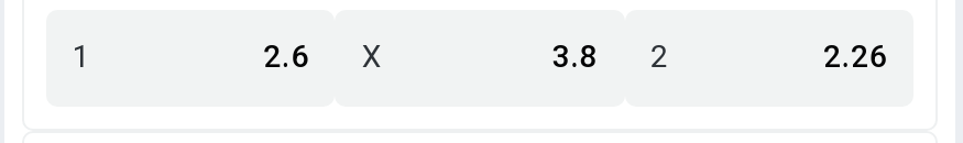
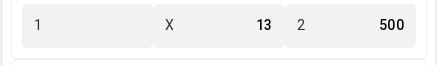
- 2.6

- 3.8 2
+ 13 2

- 2.26
+ 500
